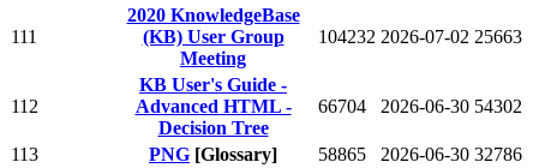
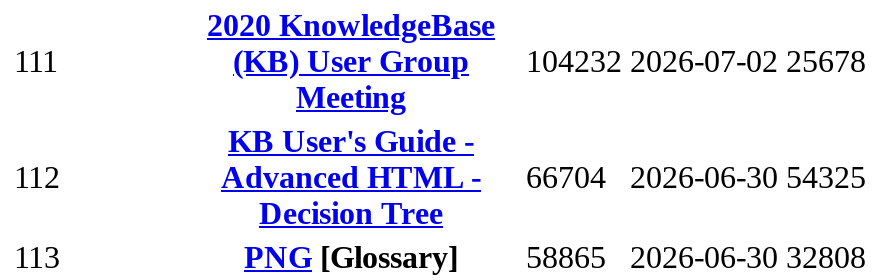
- (KB) User Group 104232 2026-07-02 25663
+ (KB) User Group 104232 2026-07-02 25678

- Advanced HTML - 66704 2026-06-30 54302
+ Advanced HTML - 66704 2026-06-30 54325

- PNG [Glossary] 58865 2026-06-30 32786
+ PNG [Glossary] 58865 2026-06-30 32808
